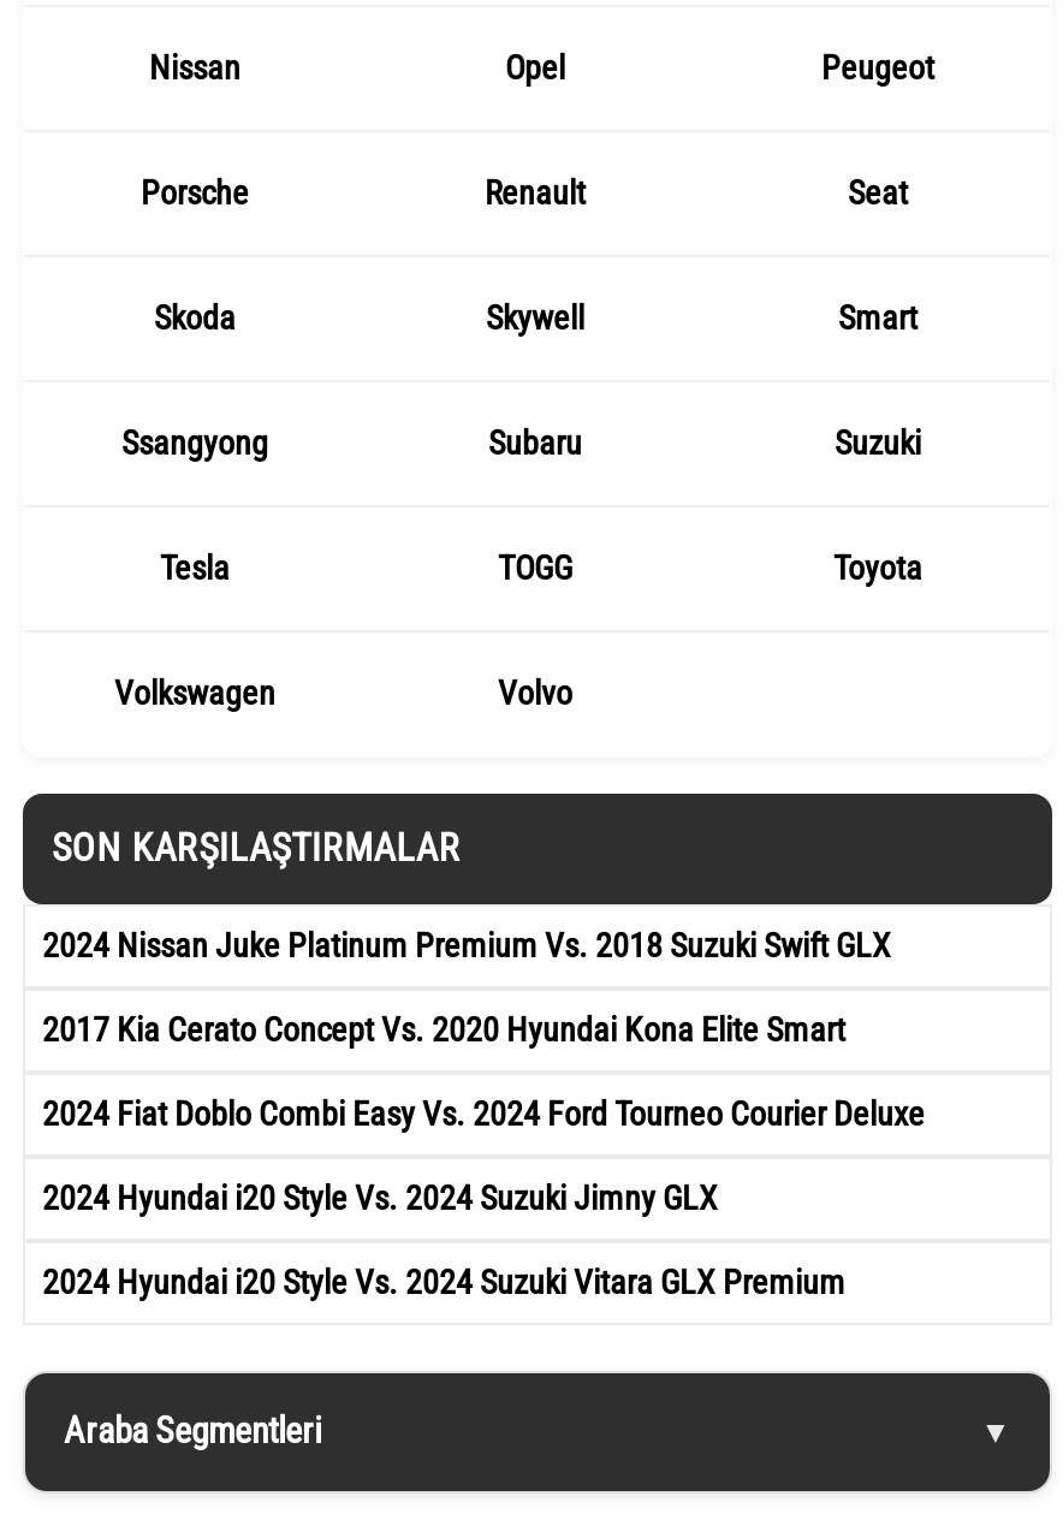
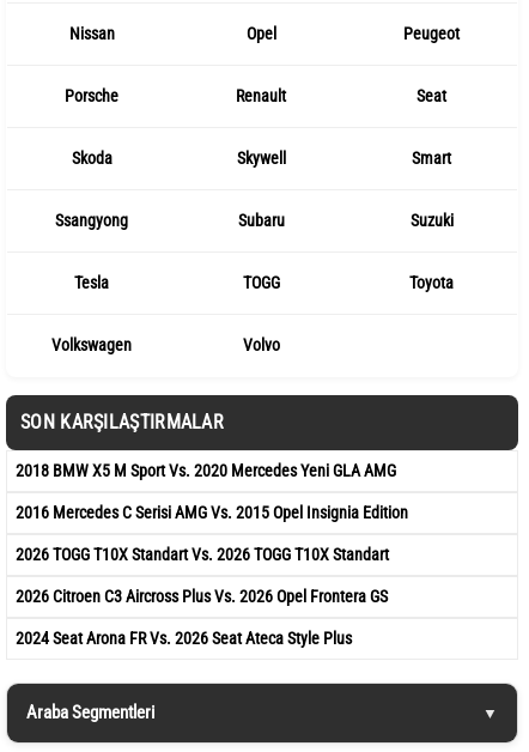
- 2024 Nissan Juke Platinum Premium Vs. 2018 Suzuki Swift GLX
+ 2018 BMW X5 M Sport Vs. 2020 Mercedes Yeni GLA AMG

- 2017 Kia Cerato Concept Vs. 2020 Hyundai Kona Elite Smart
+ 2016 Mercedes C Serisi AMG Vs. 2015 Opel Insignia Edition

- 2024 Fiat Doblo Combi Easy Vs. 2024 Ford Tourneo Courier Deluxe
+ 2026 TOGG T10X Standart Vs. 2026 TOGG T10X Standart

- 2024 Hyundai i20 Style Vs. 2024 Suzuki Jimny GLX
+ 2026 Citroen C3 Aircross Plus Vs. 2026 Opel Frontera GS

- 2024 Hyundai i20 Style Vs. 2024 Suzuki Vitara GLX Premium
+ 2024 Seat Arona FR Vs. 2026 Seat Ateca Style Plus
